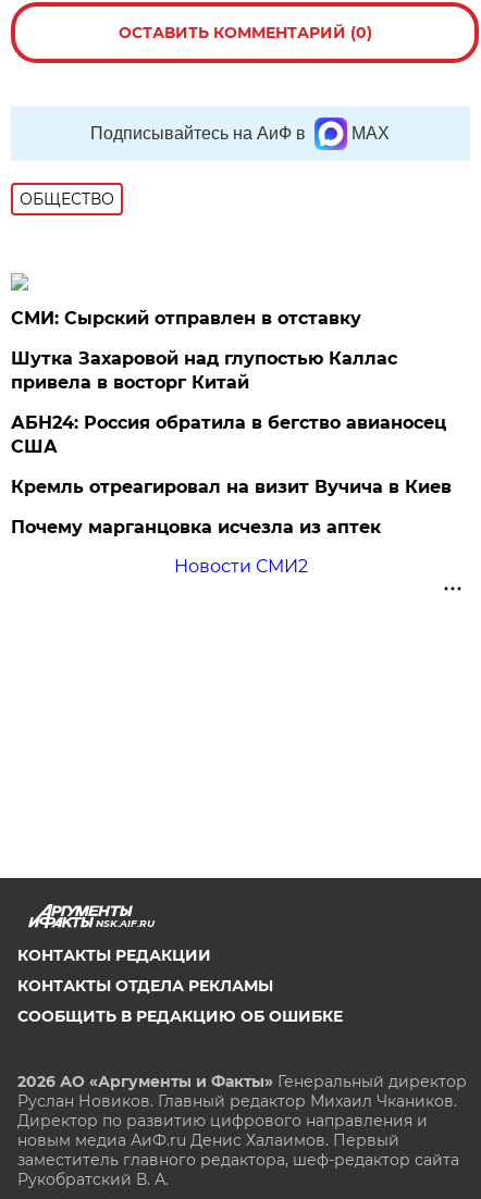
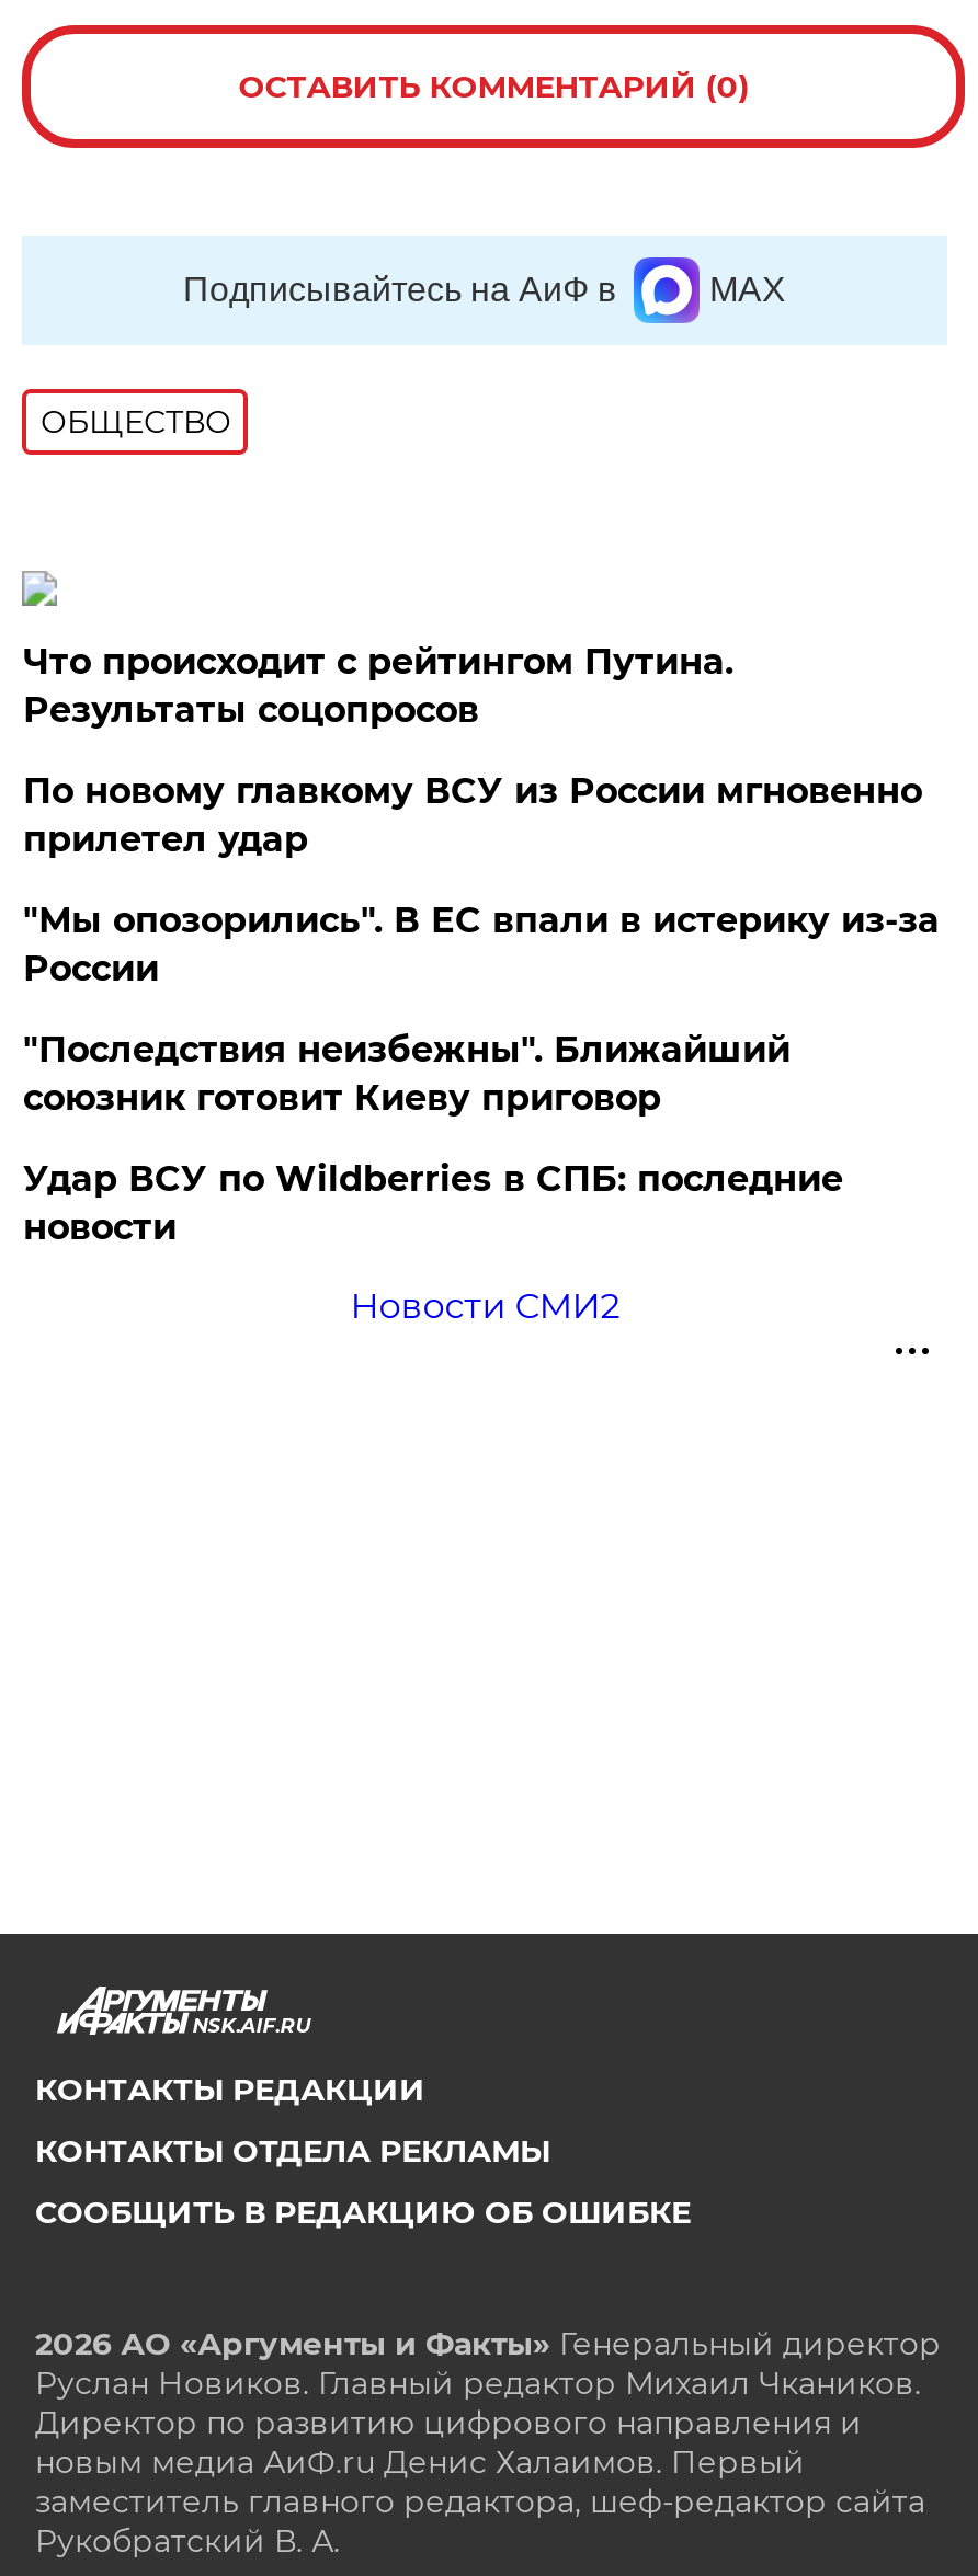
- СМИ: Сырский отправлен в отставку
+ Что происходит с рейтингом Путина.
+ Результаты соцопросов

- Шутка Захаровой над глупостью Каллас
- привела в восторг Китай
+ По новому главкому ВСУ из России мгновенно
+ прилетел удар

- АБН24: Россия обратила в бегство авианосец
- США
+ "Мы опозорились". В ЕС впали в истерику из-за
+ России

- Кремль отреагировал на визит Вучича в Киев
+ "Последствия неизбежны". Ближайший
+ союзник готовит Киеву приговор

- Почему марганцовка исчезла из аптек
+ Удар ВСУ по Wildberries в СПБ: последние
+ новости
